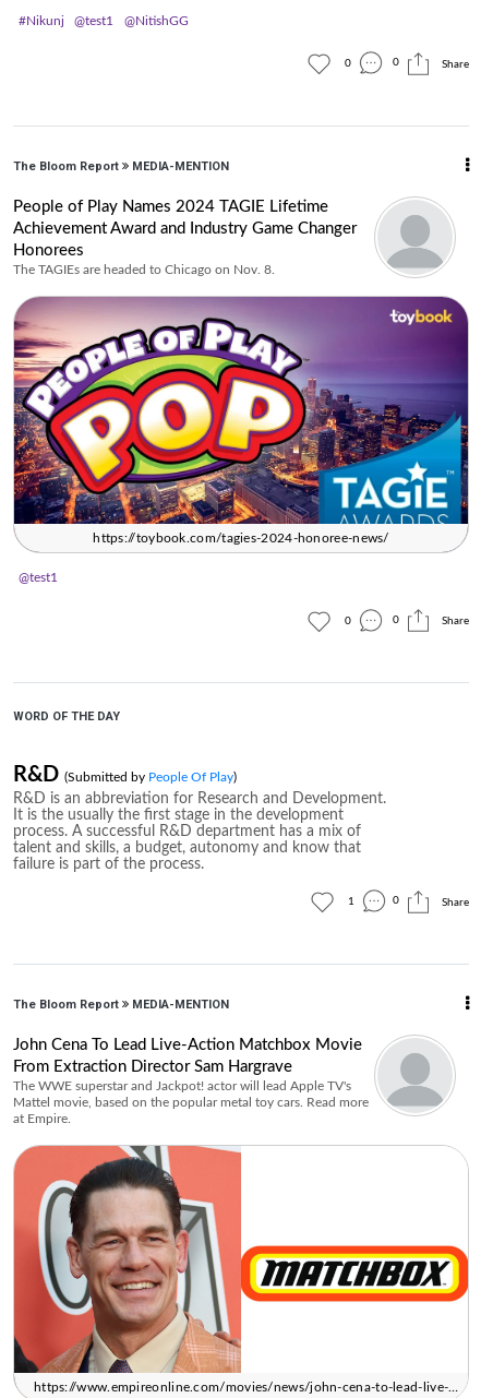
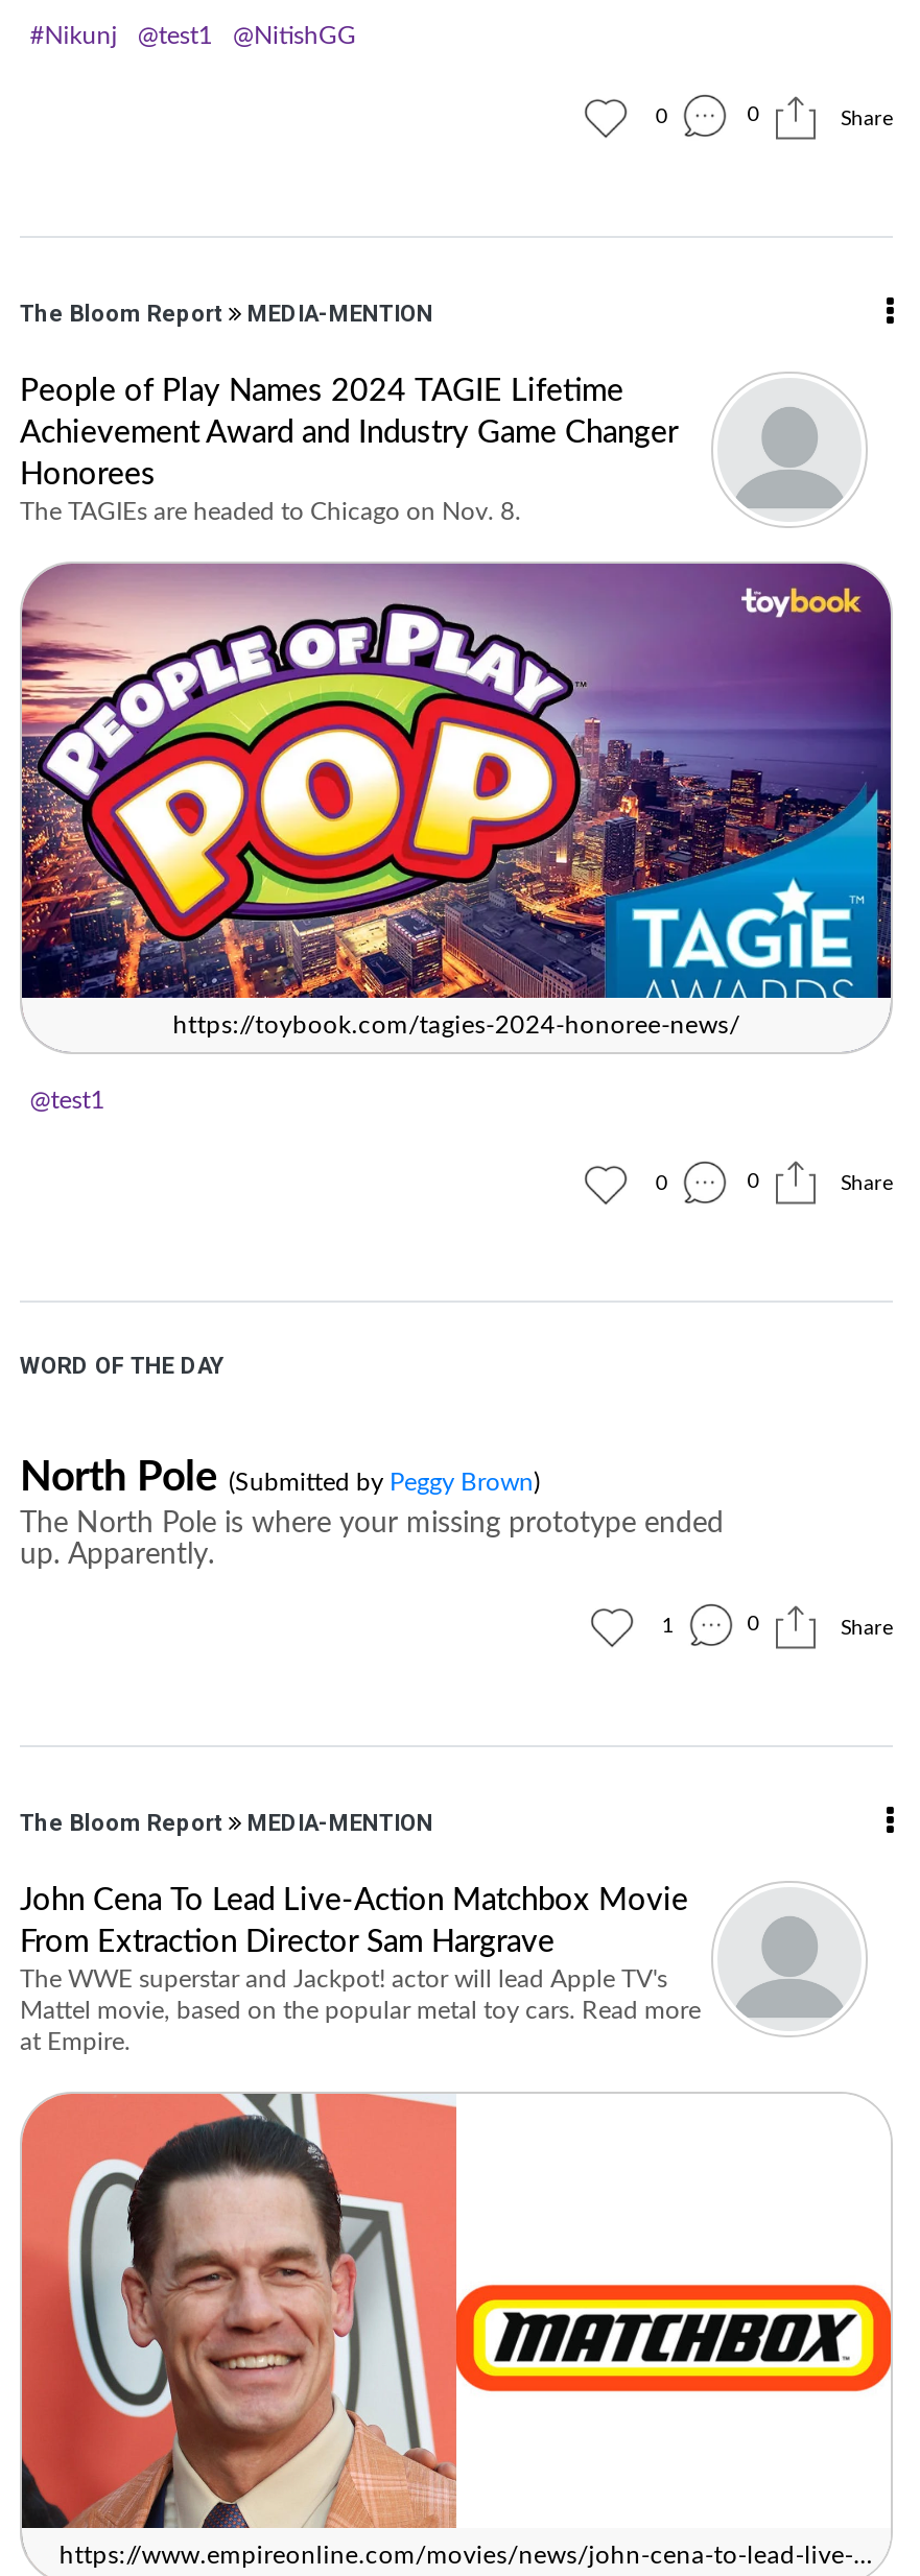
- R&D (Submitted by People Of Play)
- R&D is an abbreviation for Research and Development.
- It is the usually the first stage in the development
- process. A successful R&D department has a mix of
- talent and skills, a budget, autonomy and know that
- failure is part of the process.
+ North Pole (Submitted by Peggy Brown)
+ The North Pole is where your missing prototype ended
+ up. Apparently.
